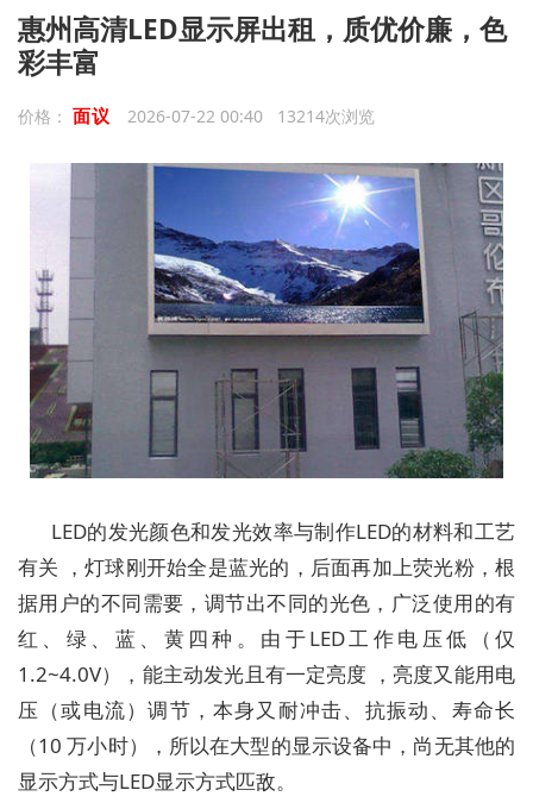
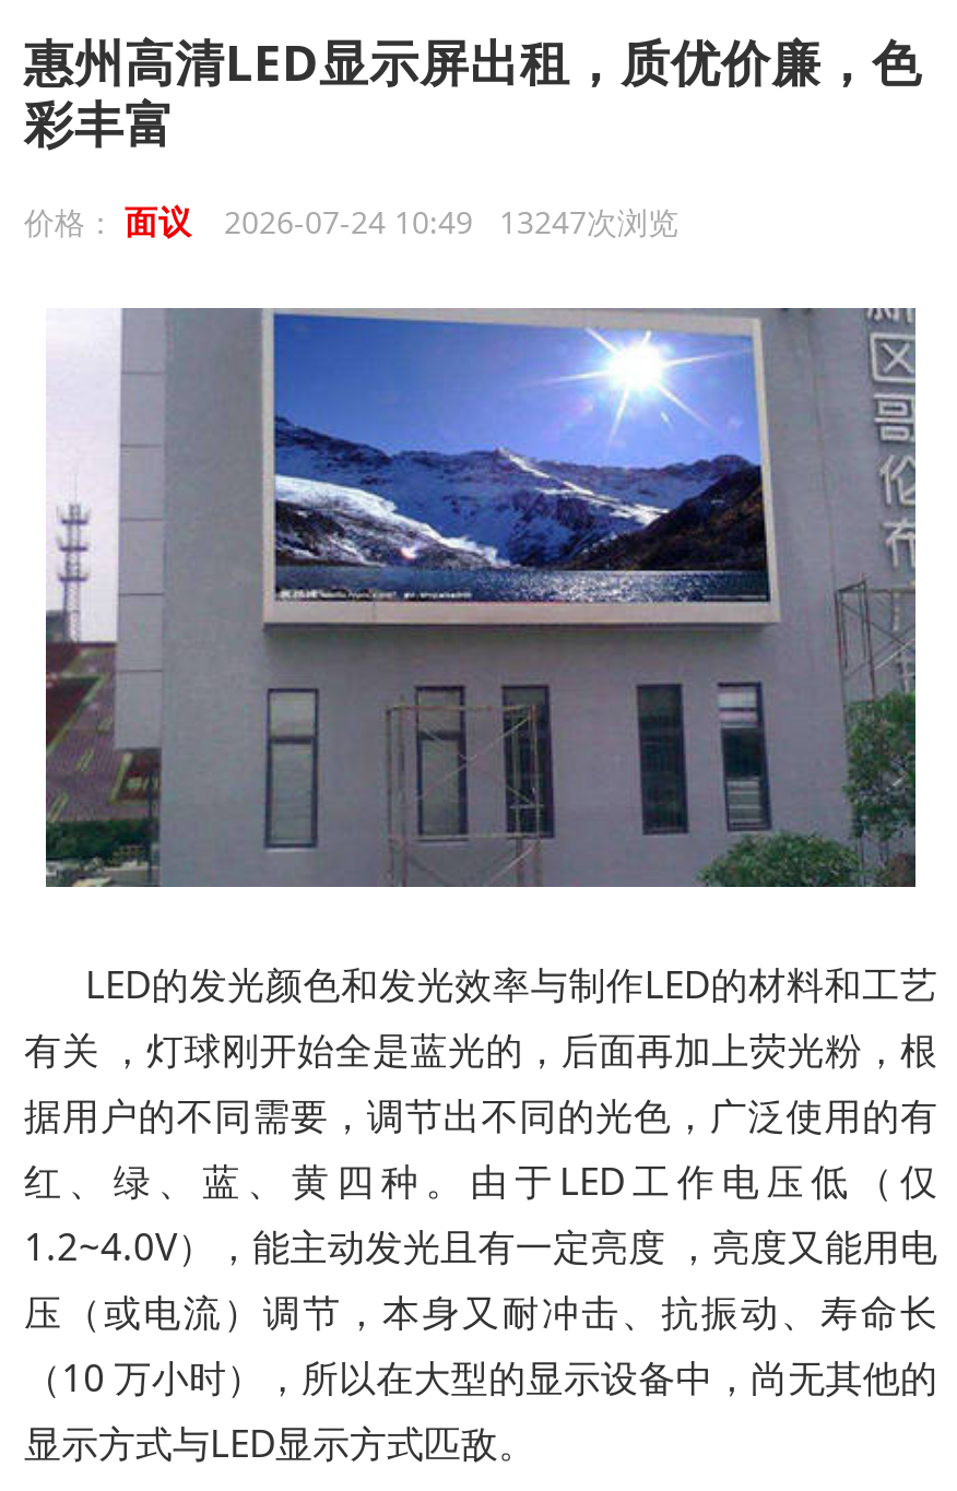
- 价格：面议 2026-07-22 00:40 13214次浏览
+ 价格：面议 2026-07-24 10:49 13247次浏览
